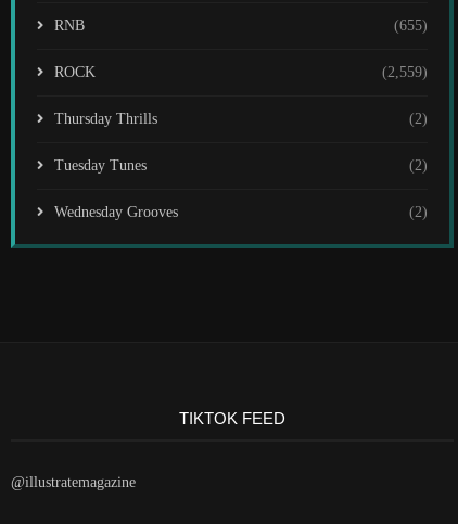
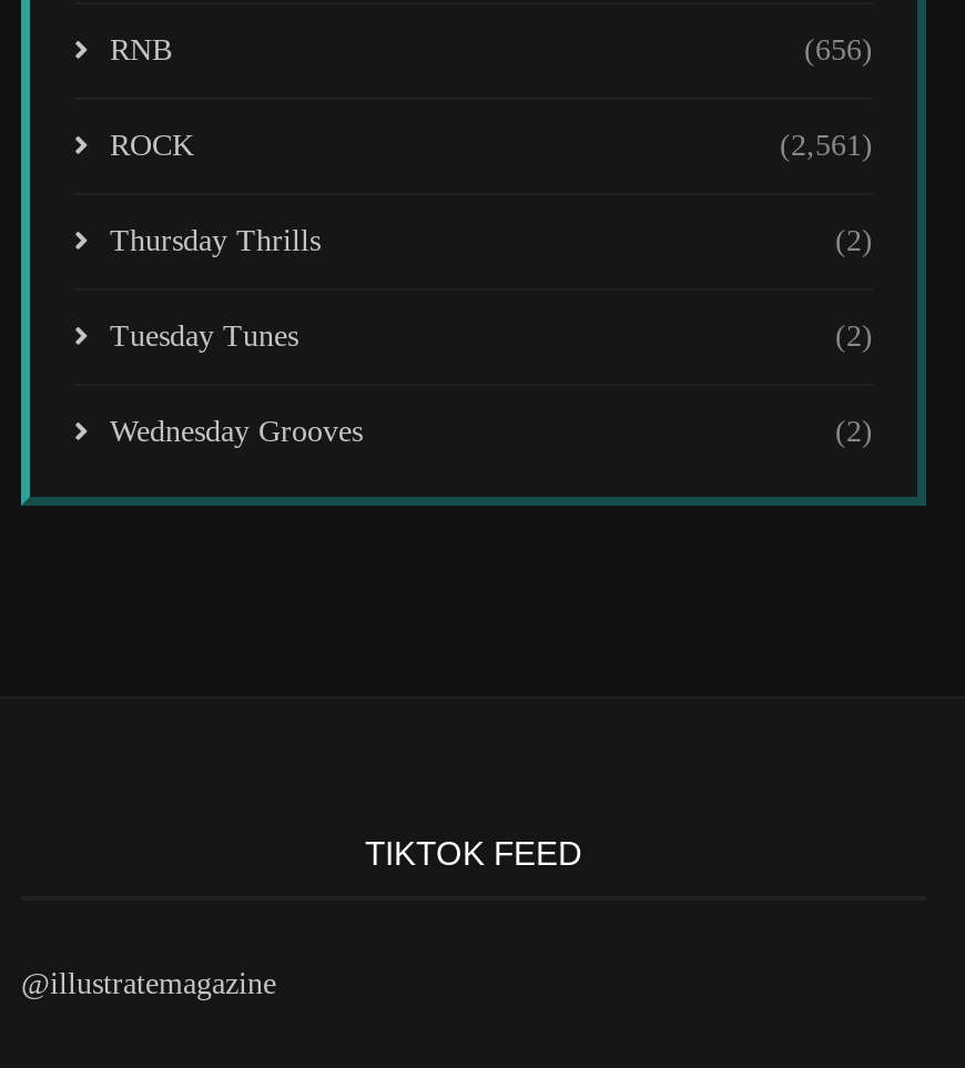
- (655)
+ (656)

- (2,559)
+ (2,561)
